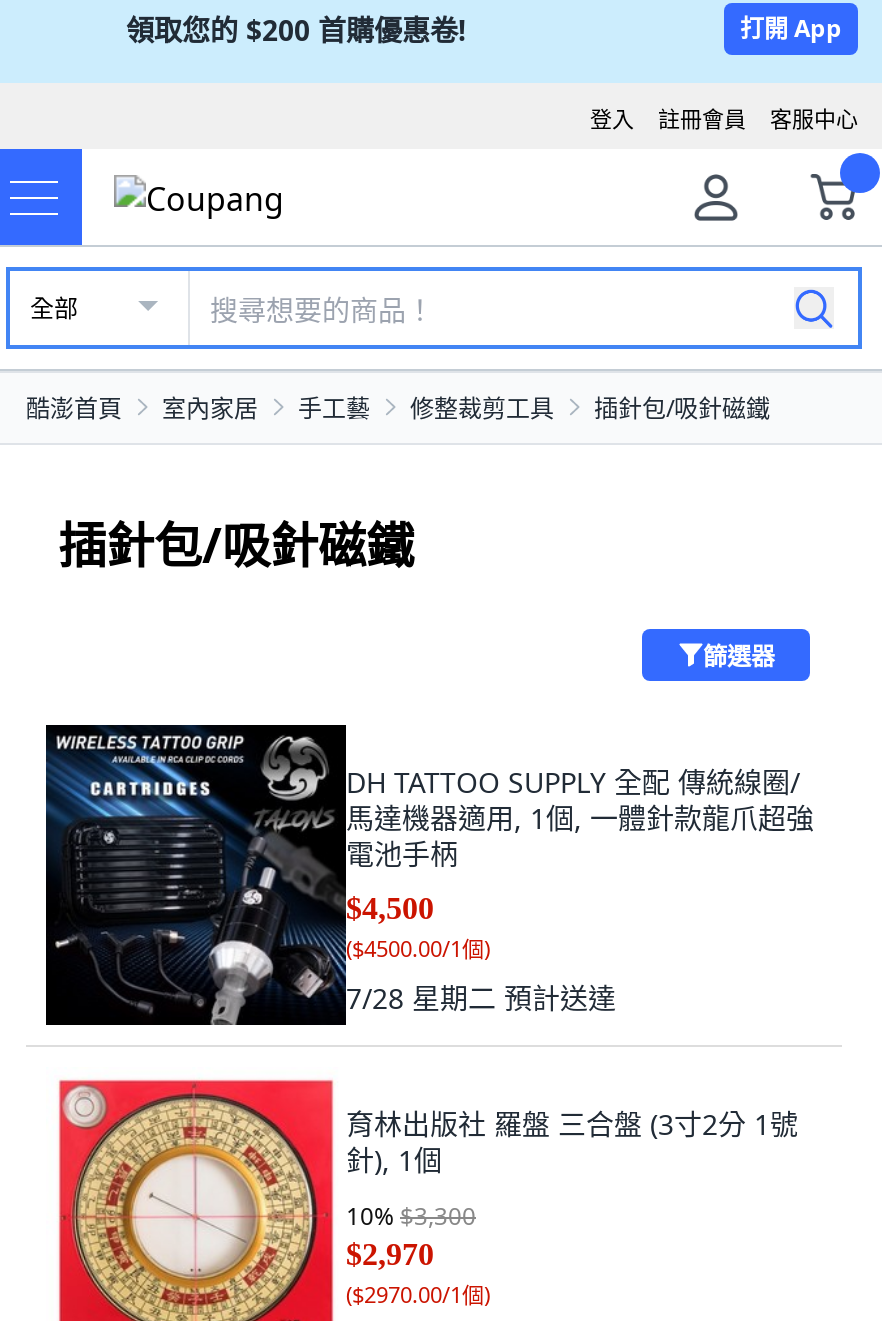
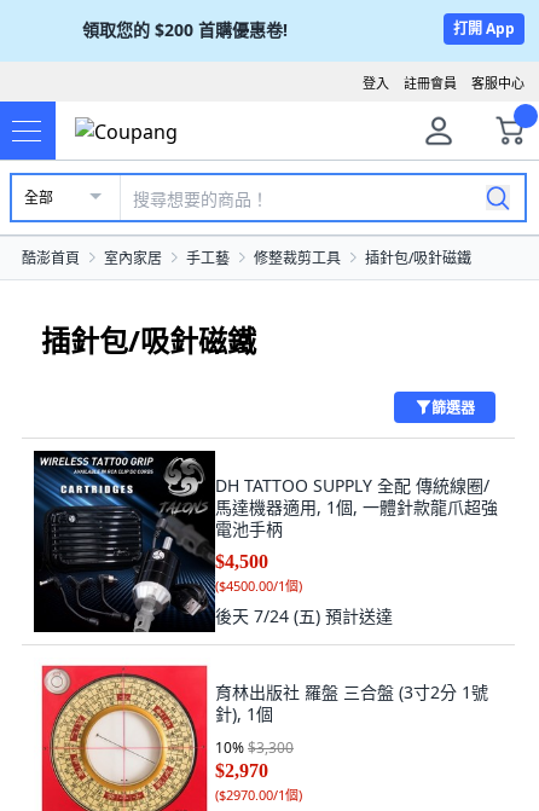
- 7/28 星期二預計送達
+ 後天 7/24 (五)預計送達
